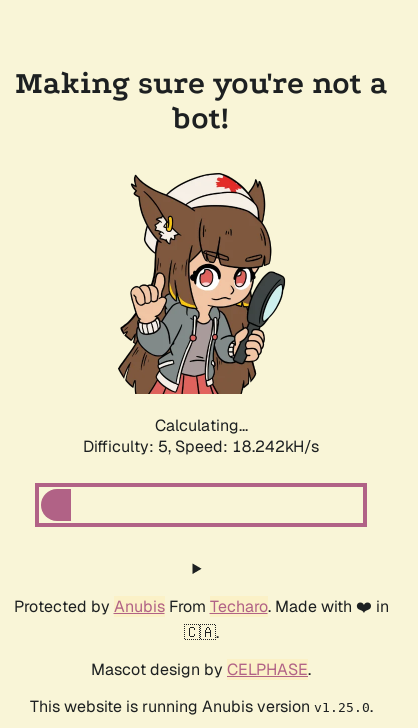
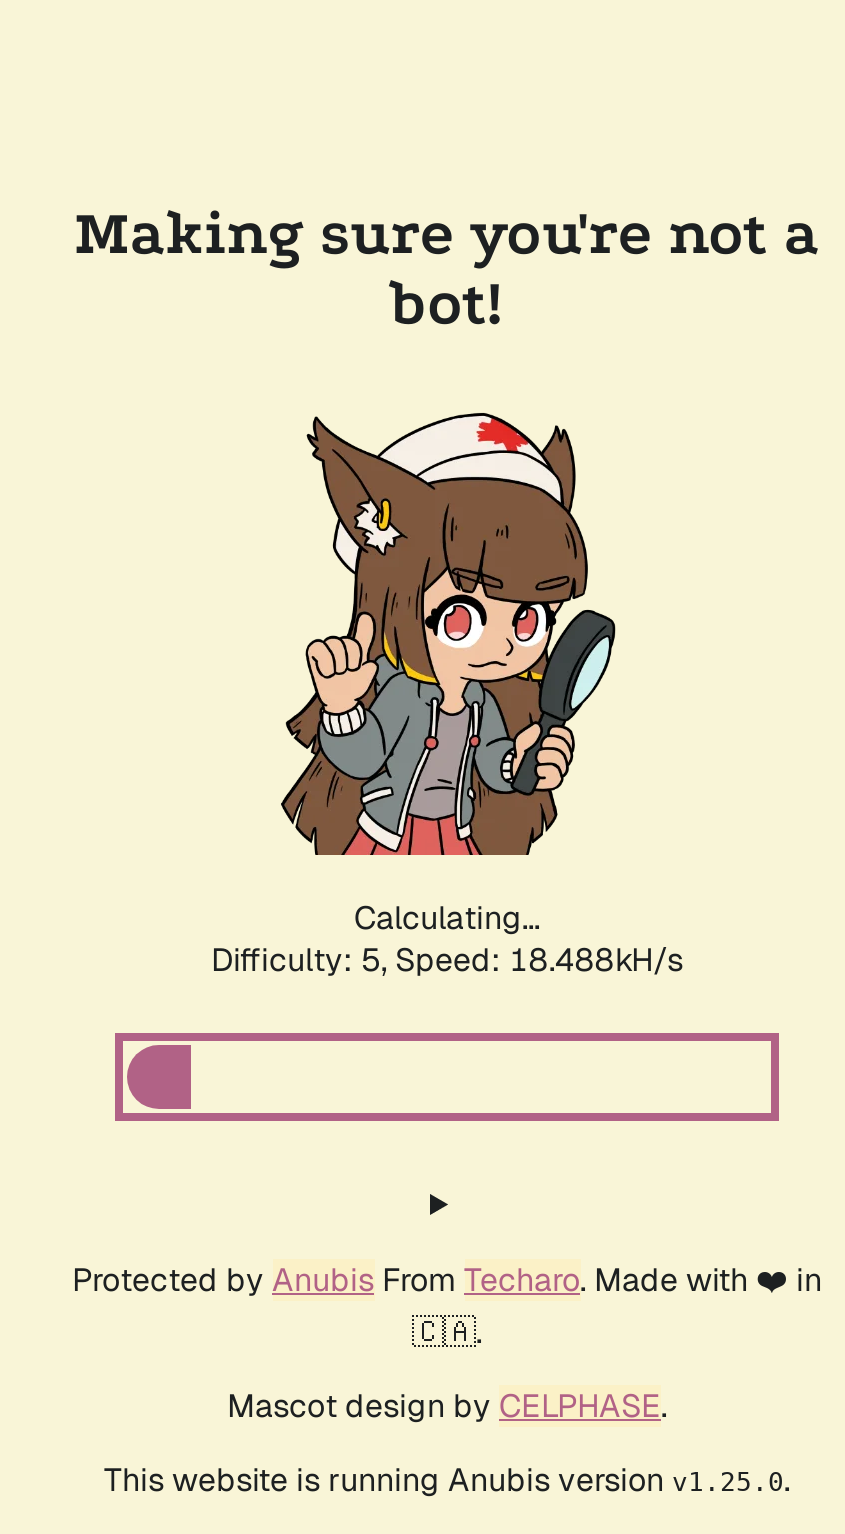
- Difficulty: 5, Speed: 18.242kH/s
+ Difficulty: 5, Speed: 18.488kH/s
